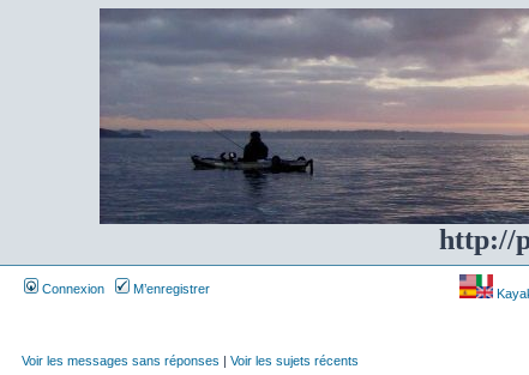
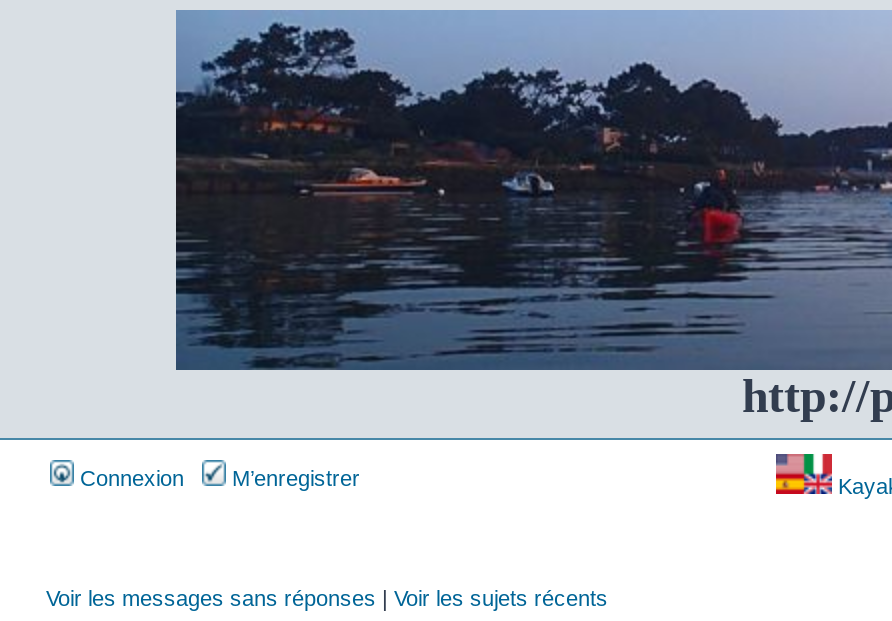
- [image]
+ [image]
